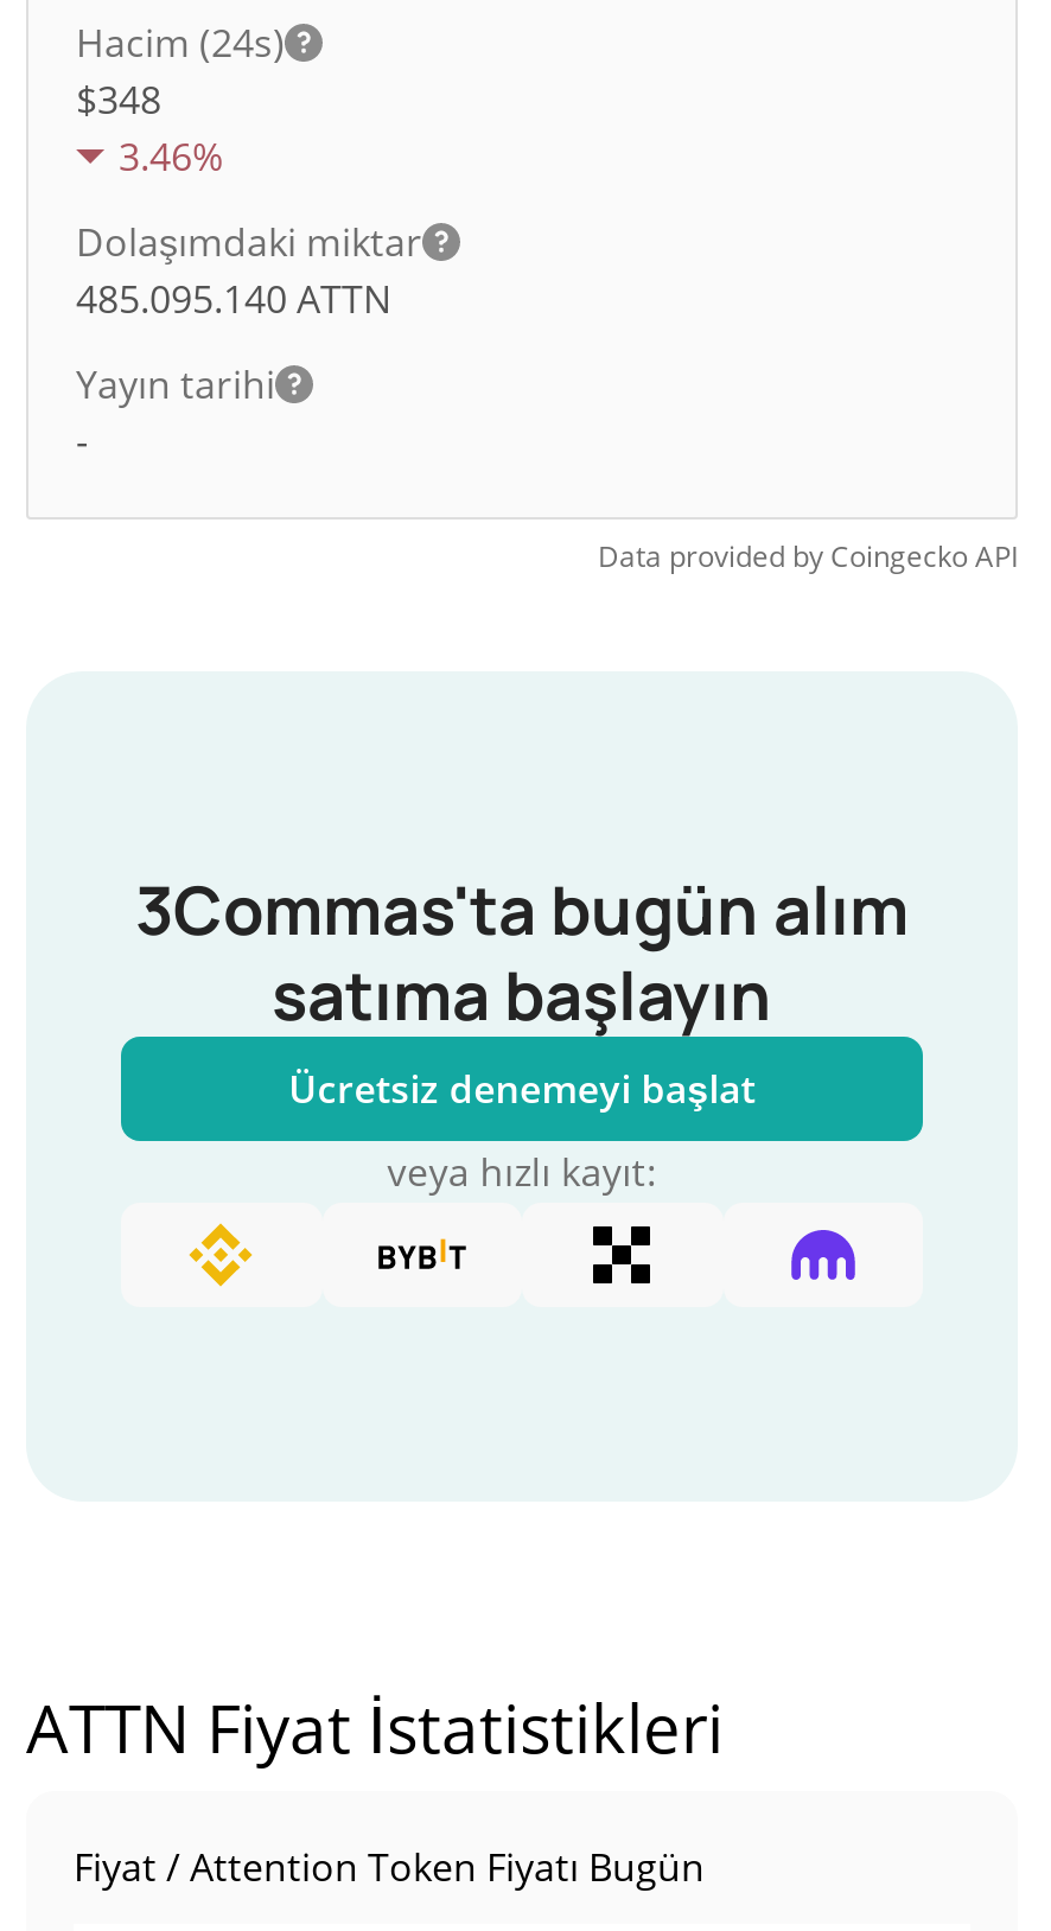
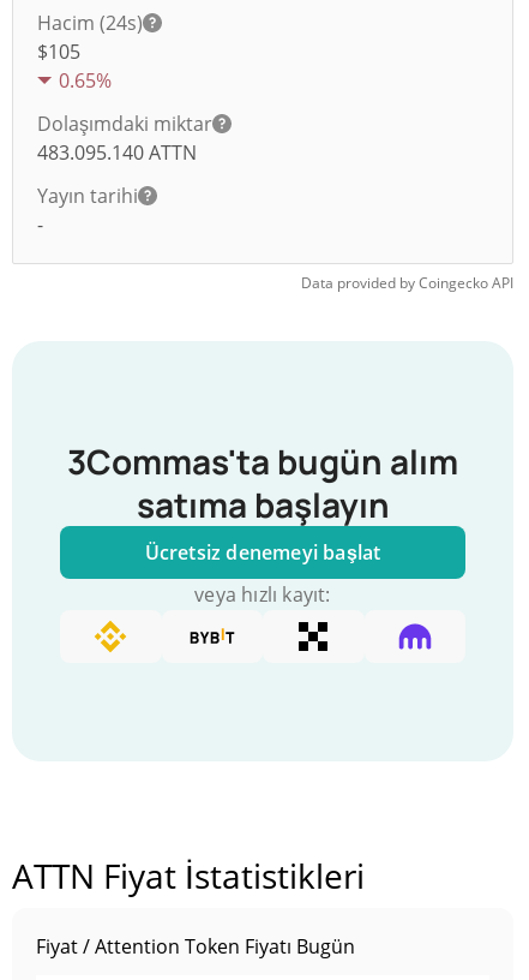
- $348
+ $105

- 3.46%
+ 0.65%

- 485.095.140 ATTN
+ 483.095.140 ATTN
